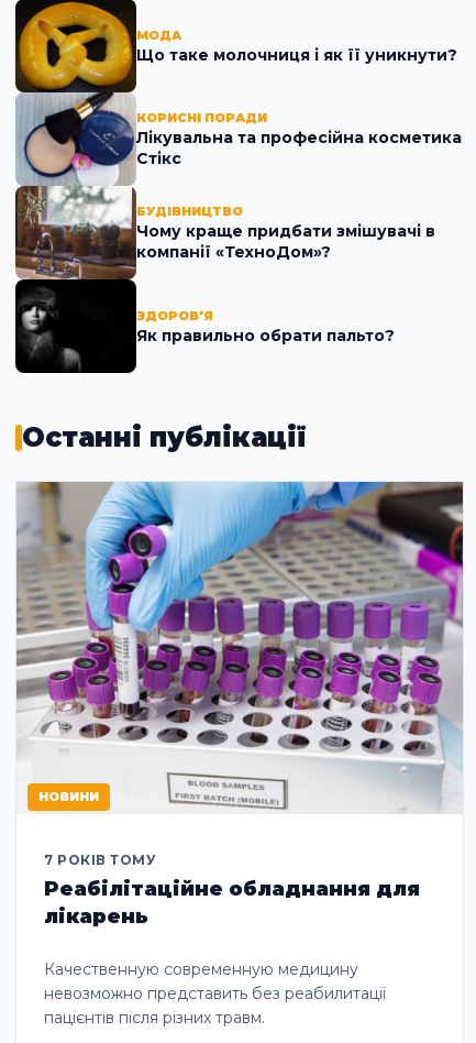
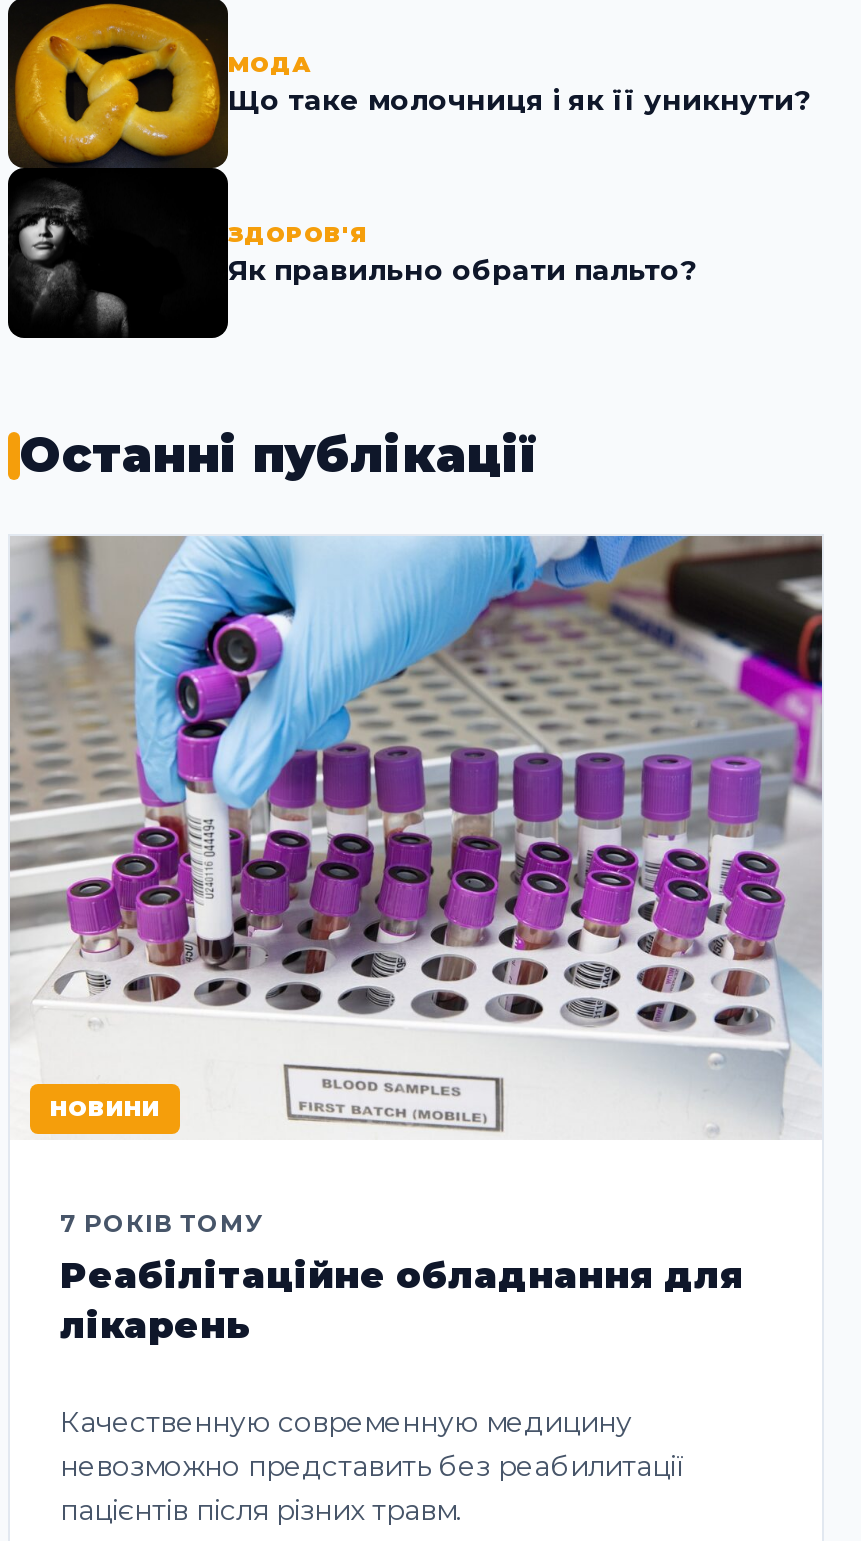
- [image]
- КОРИСНІ ПОРАДИ
- Лікувальна та професійна косметика
- Стікc
- БУДІВНИЦТВО
- Чому краще придбати змішувачі в
- компанії «ТехноДом»?
